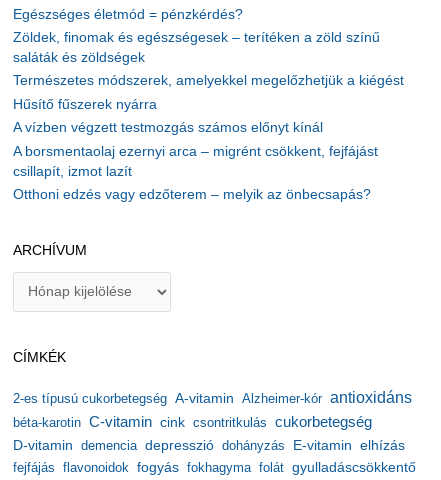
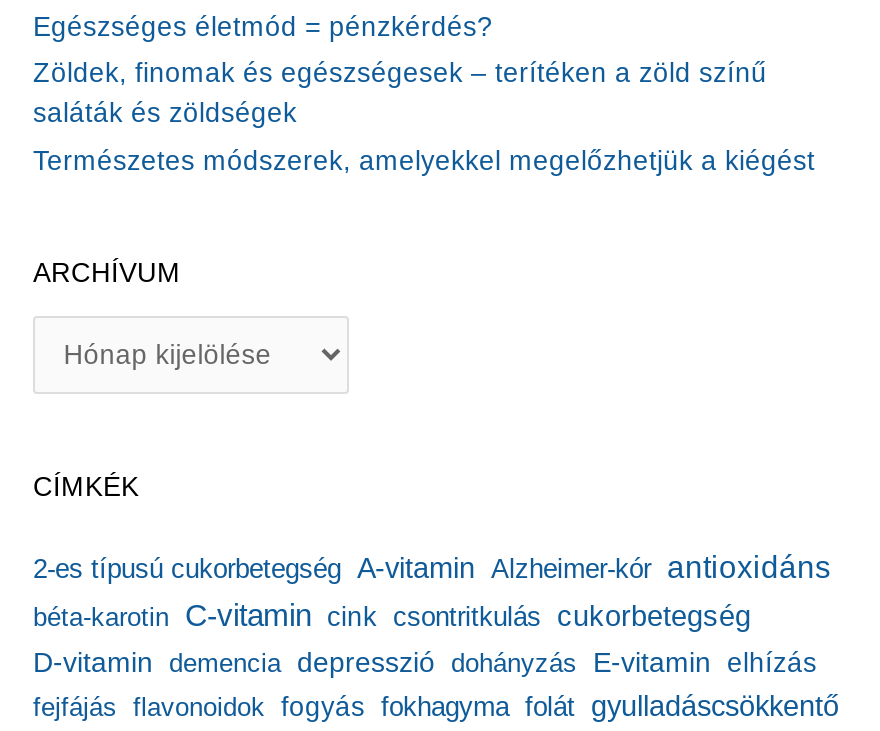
- Hűsítő fűszerek nyárra
- A vízben végzett testmozgás számos előnyt kínál
- A borsmentaolaj ezernyi arca – migrént csökkent, fejfájást
- csillapít, izmot lazít
- Otthoni edzés vagy edzőterem – melyik az önbecsapás?
